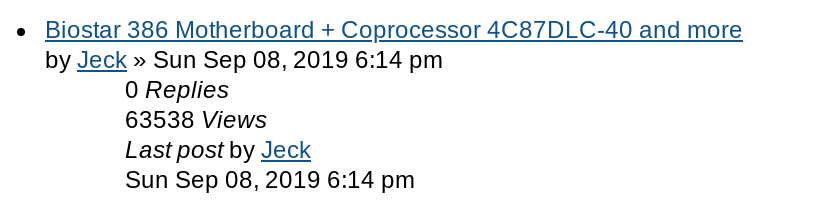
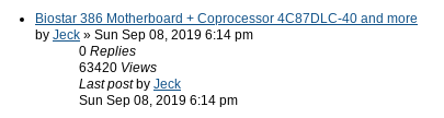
- 63538 Views
+ 63420 Views
